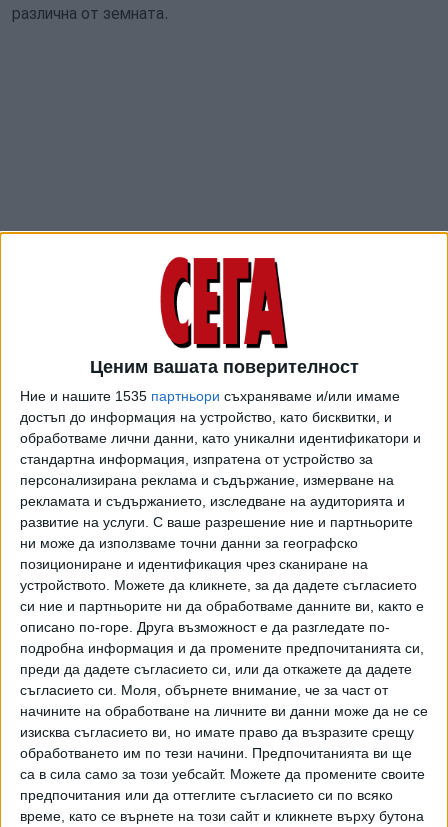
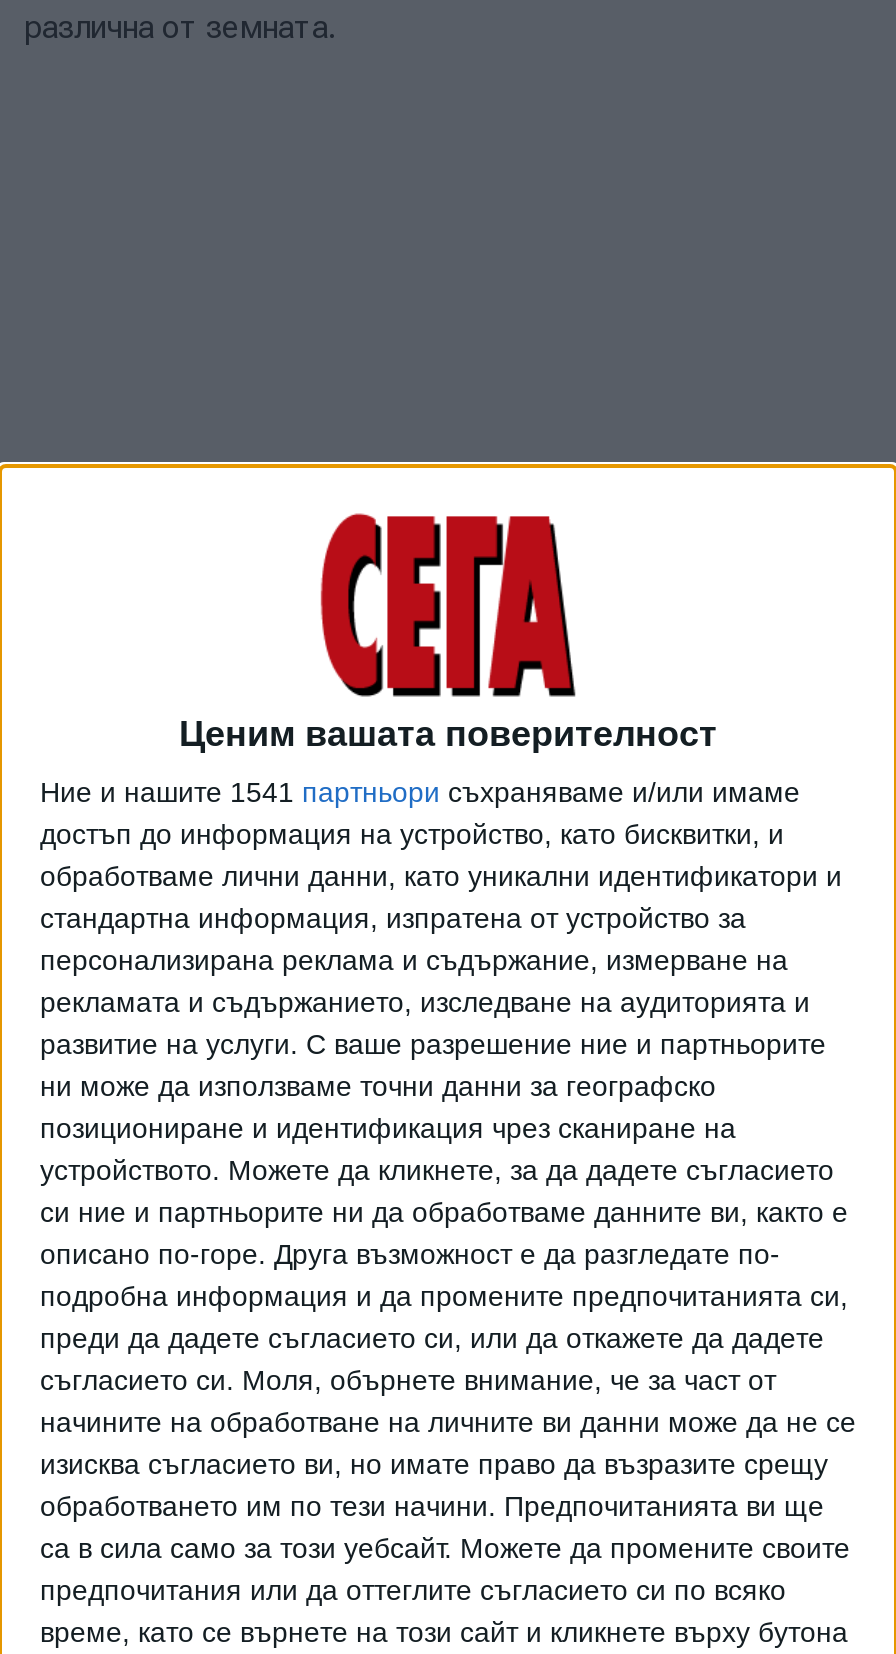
- Ние и нашите 1535 партньори съхраняваме и/или имаме
+ Ние и нашите 1541 партньори съхраняваме и/или имаме
